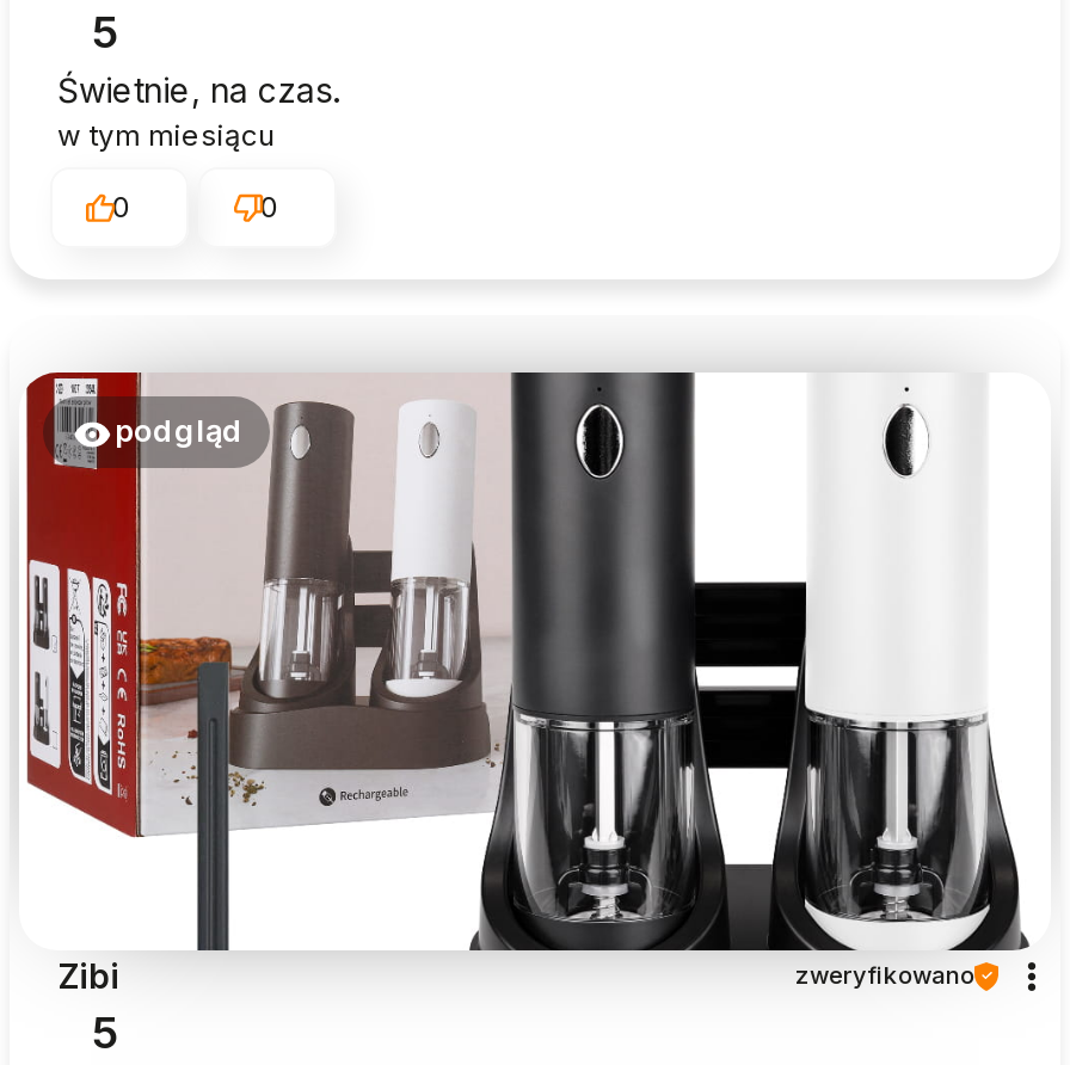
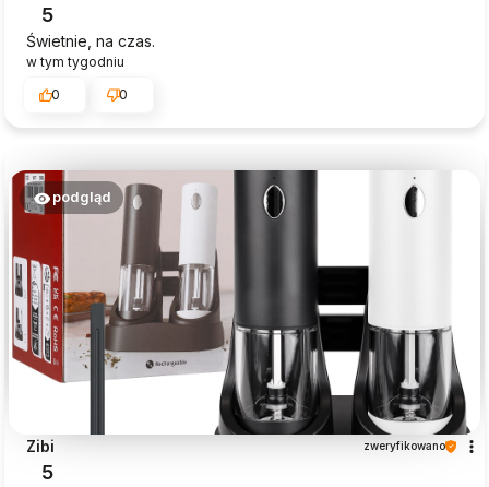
- w tym miesiącu
+ w tym tygodniu
